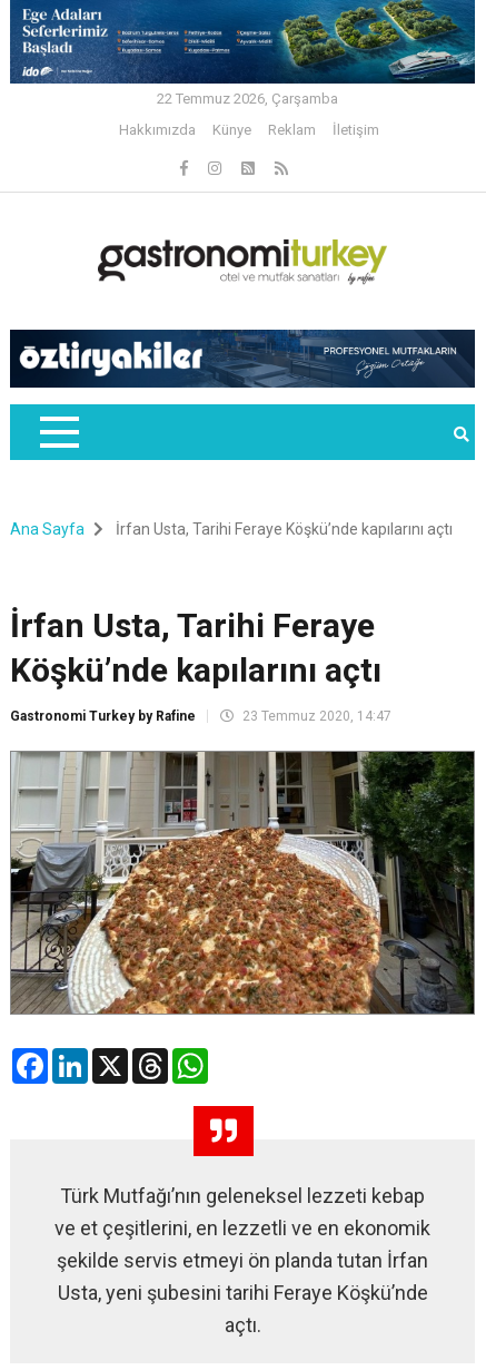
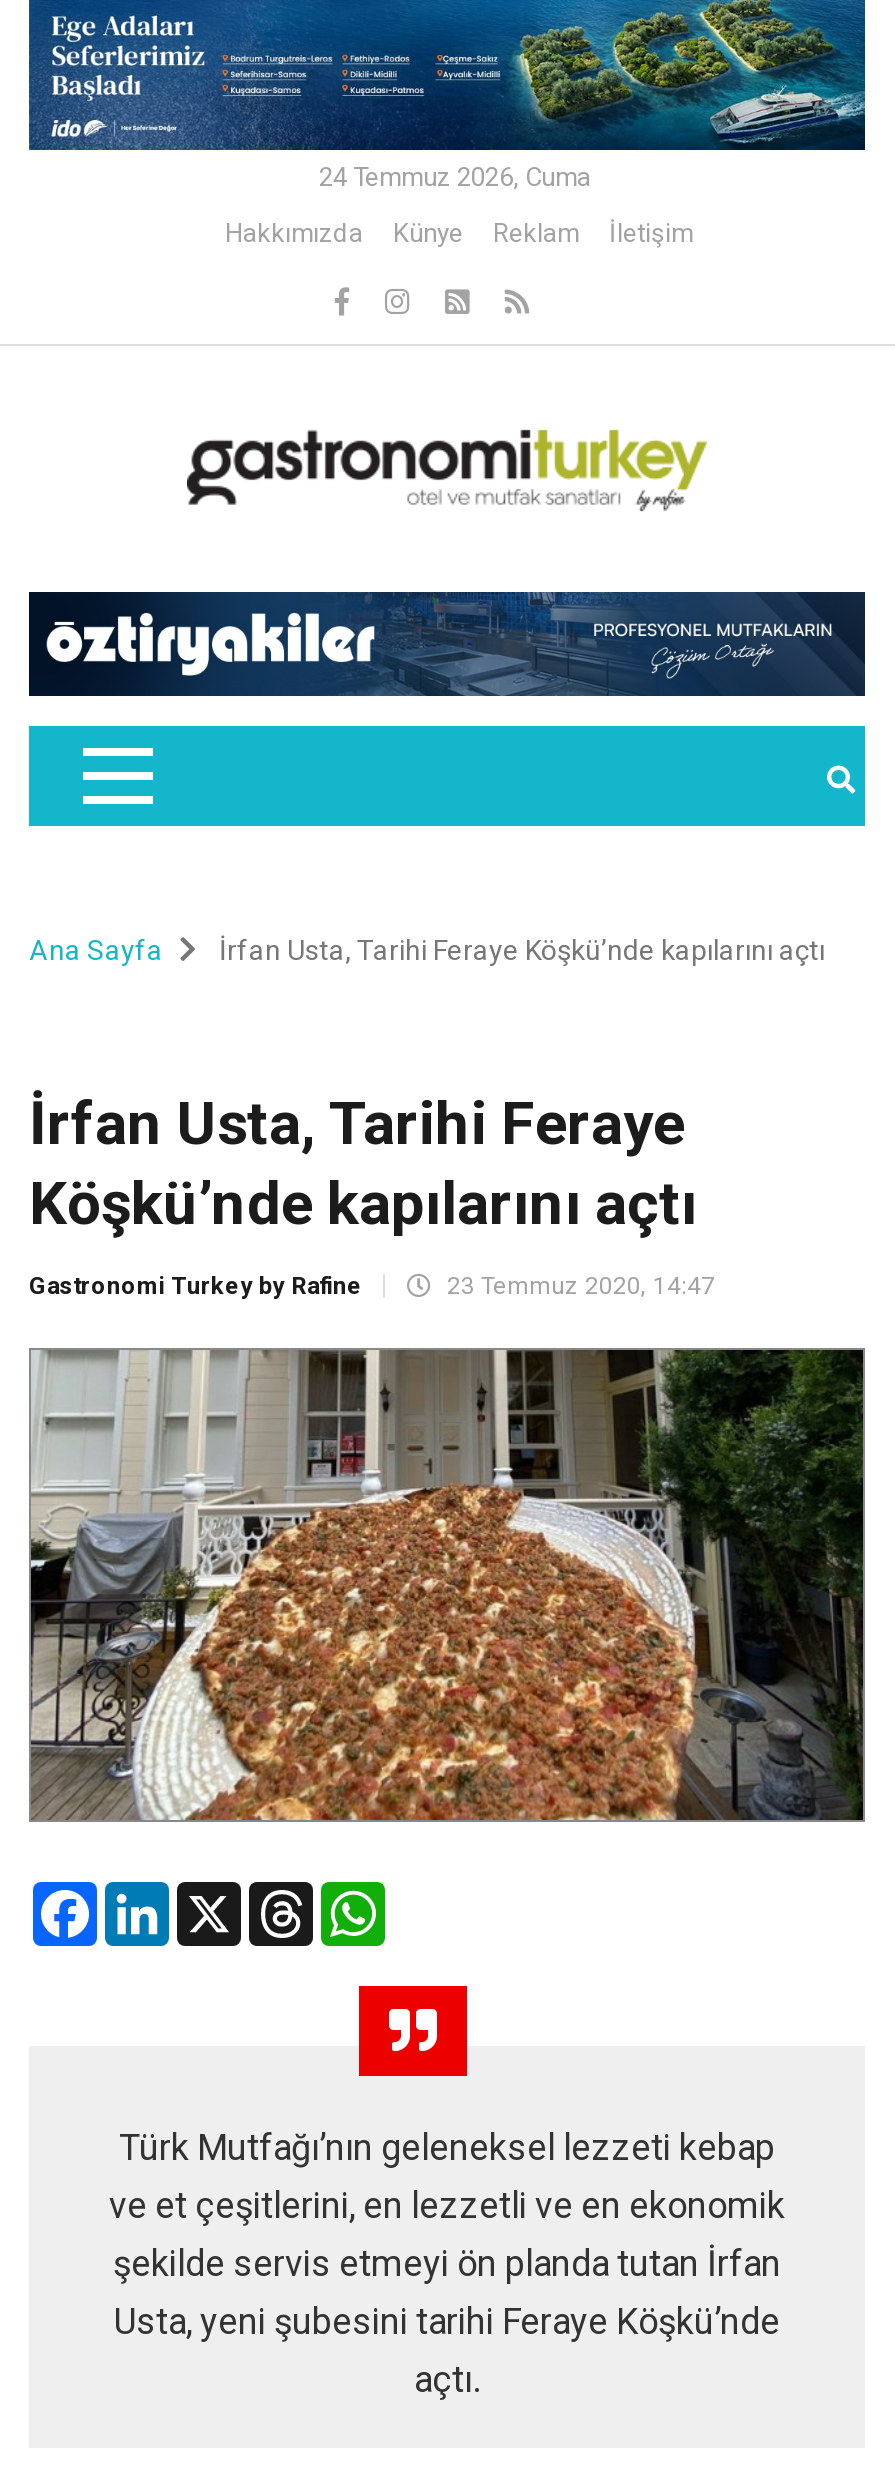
- 22 Temmuz 2026, Çarşamba
+ 24 Temmuz 2026, Cuma
